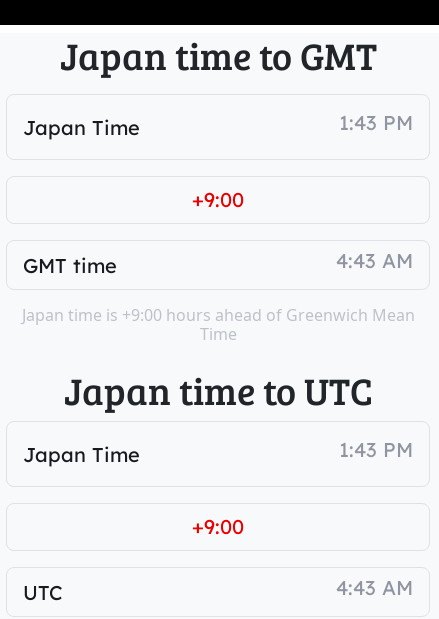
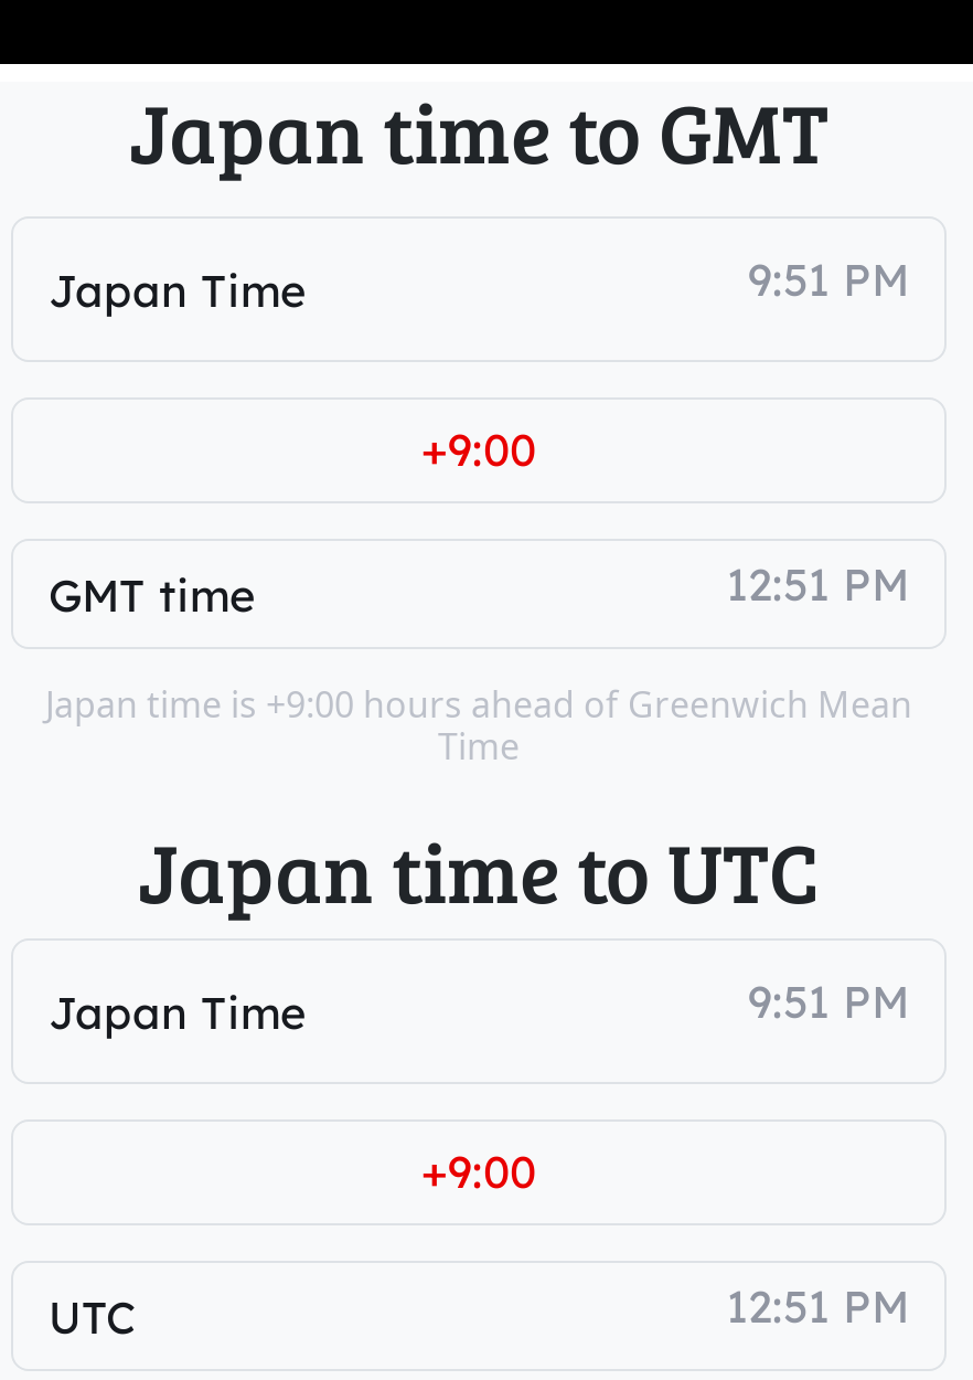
- 1:43 PM
+ 9:51 PM

- 4:43 AM
+ 12:51 PM

- 1:43 PM
+ 9:51 PM

- 4:43 AM
+ 12:51 PM
